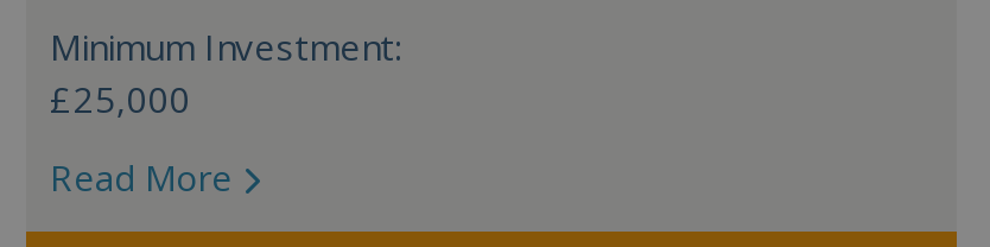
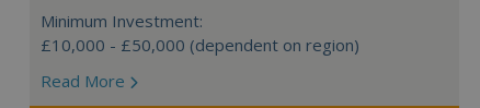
- £25,000
+ £10,000 - £50,000 (dependent on region)
